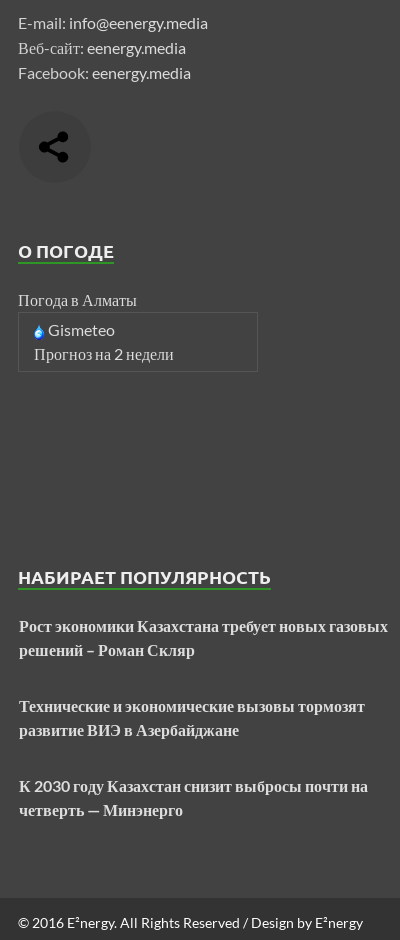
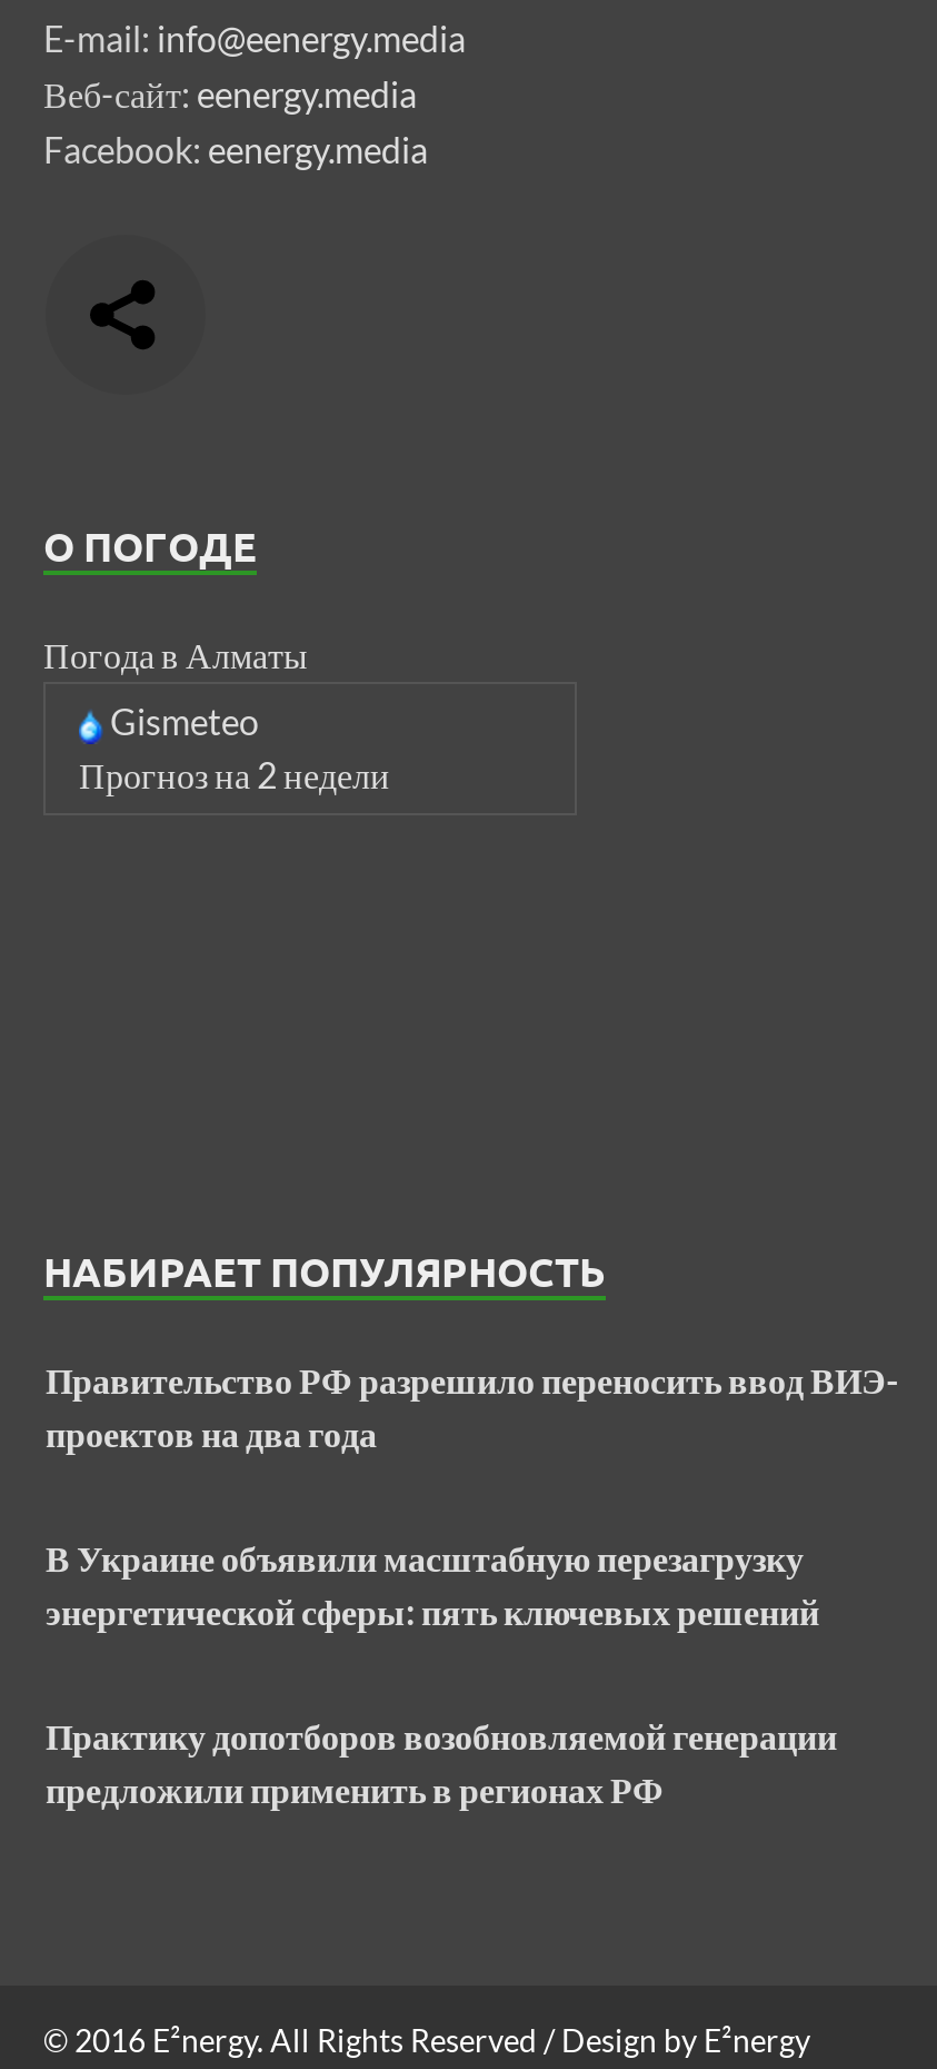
- Рост экономики Казахстана требует новых газовых
- решений – Роман Скляр
+ Правительство РФ разрешило переносить ввод ВИЭ-
+ проектов на два года

- Технические и экономические вызовы тормозят
- развитие ВИЭ в Азербайджане
+ В Украине объявили масштабную перезагрузку
+ энергетической сферы: пять ключевых решений

- К 2030 году Казахстан снизит выбросы почти на
- четверть — Минэнерго
+ Практику допотборов возобновляемой генерации
+ предложили применить в регионах РФ
